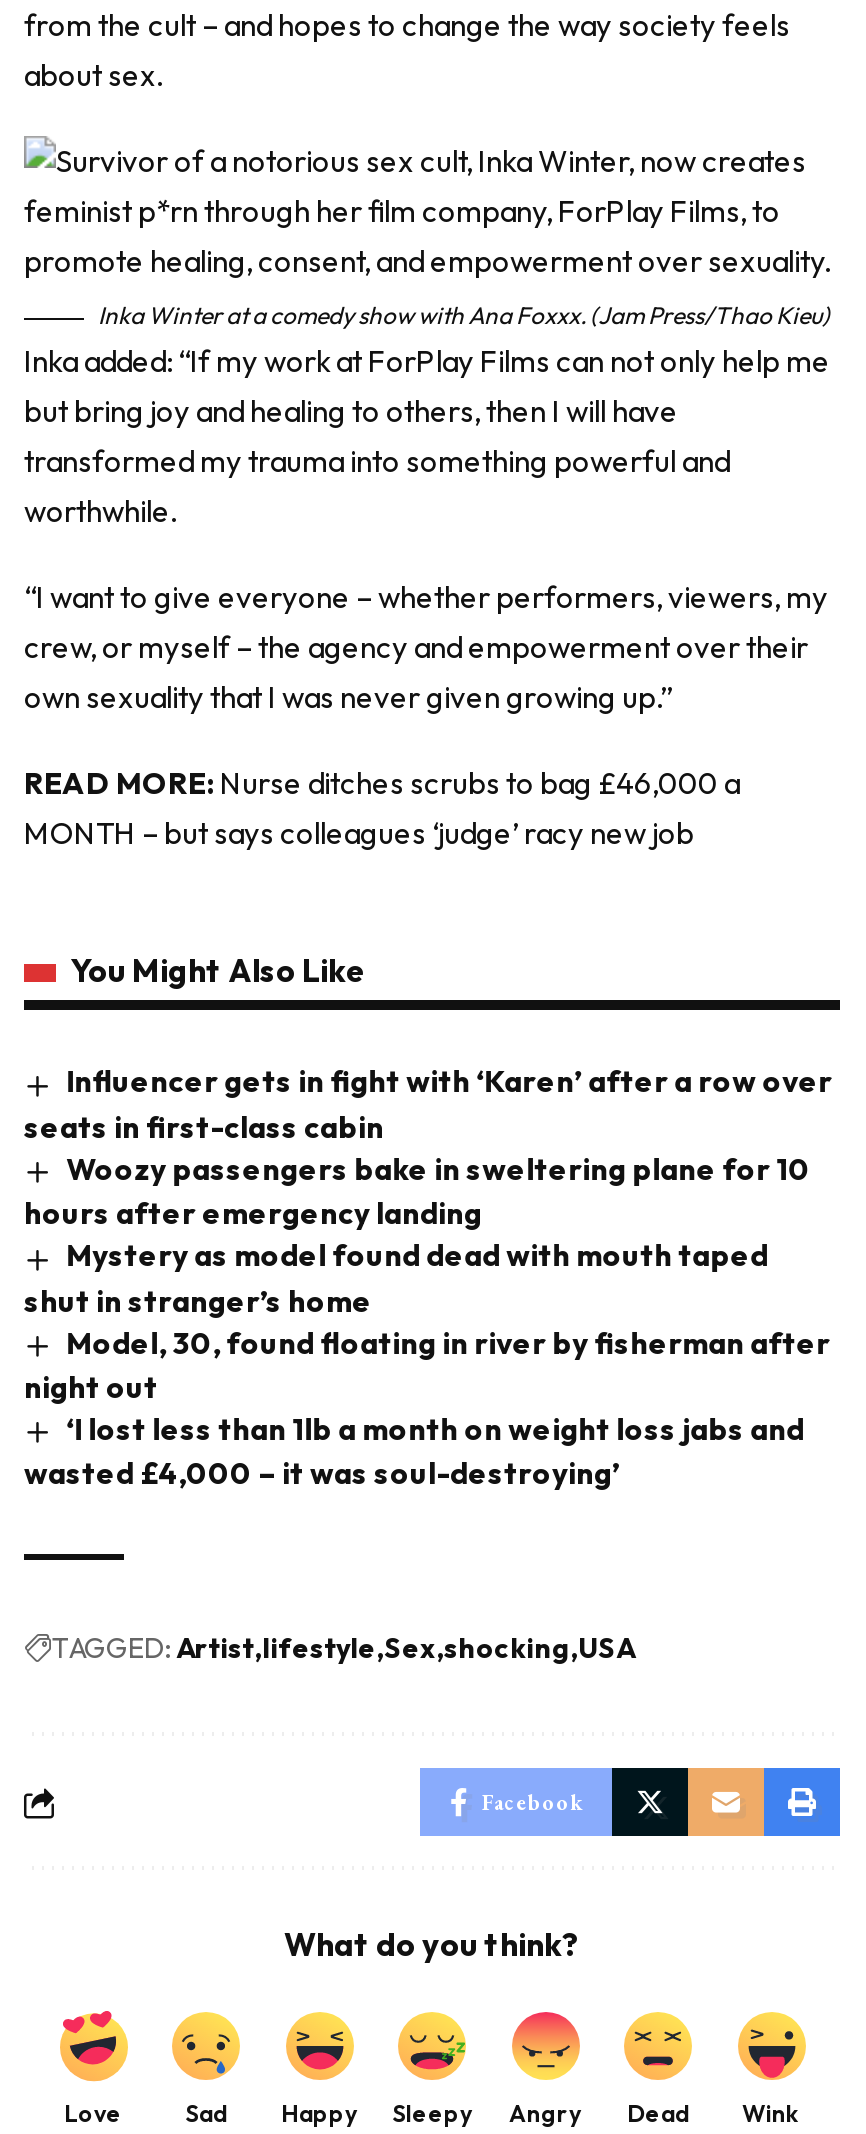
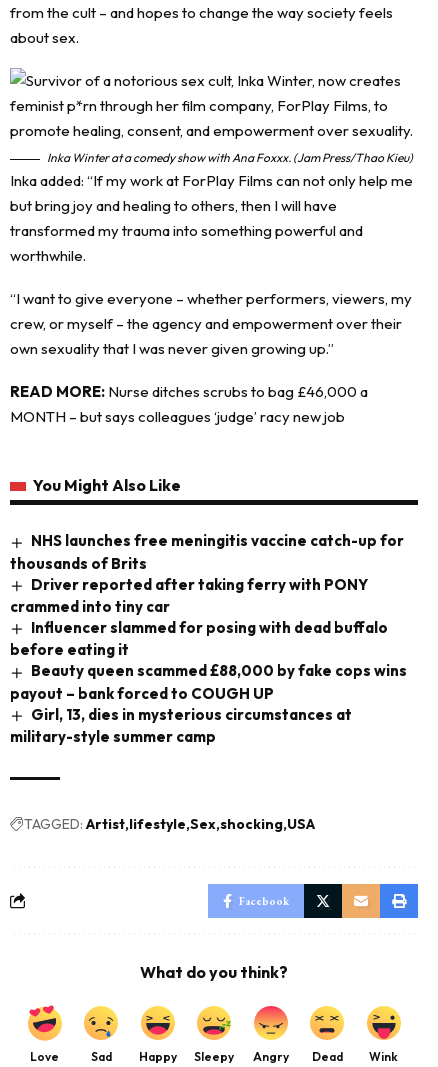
- Influencer gets in fight with ‘Karen’ after a row over
- seats in first-class cabin
- Woozy passengers bake in sweltering plane for 10
- hours after emergency landing
- Mystery as model found dead with mouth taped
- shut in stranger’s home
- Model, 30, found floating in river by fisherman after
- night out
- ‘I lost less than 1lb a month on weight loss jabs and
- wasted £4,000 – it was soul-destroying’
+ NHS launches free meningitis vaccine catch-up for
+ thousands of Brits
+ Driver reported after taking ferry with PONY
+ crammed into tiny car
+ Influencer slammed for posing with dead buffalo
+ before eating it
+ Beauty queen scammed £88,000 by fake cops wins
+ payout – bank forced to COUGH UP
+ Girl, 13, dies in mysterious circumstances at
+ military-style summer camp
